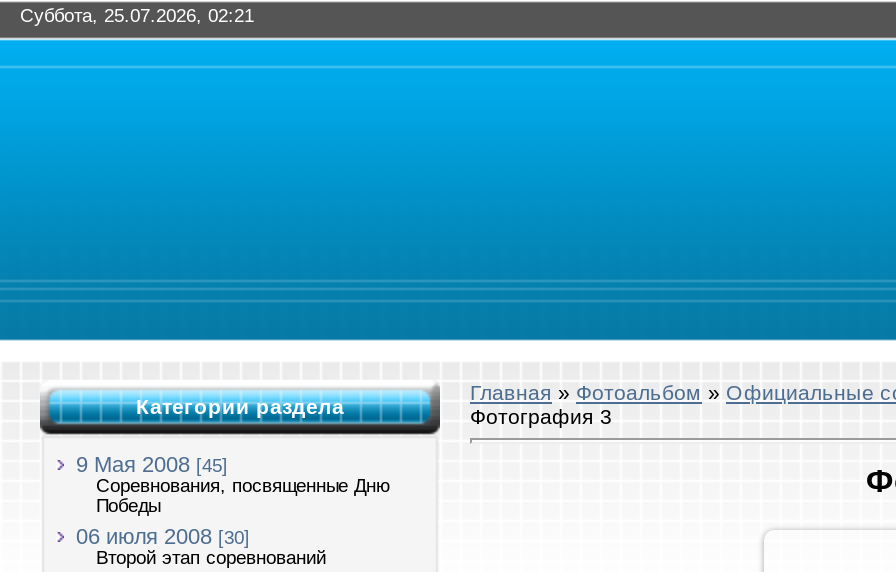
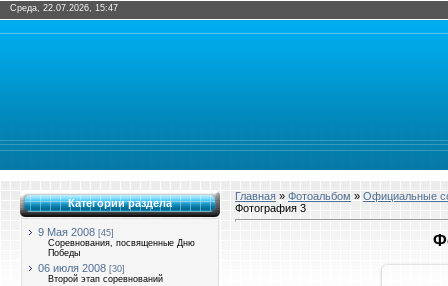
- Суббота, 25.07.2026, 02:21
+ Среда, 22.07.2026, 15:47
